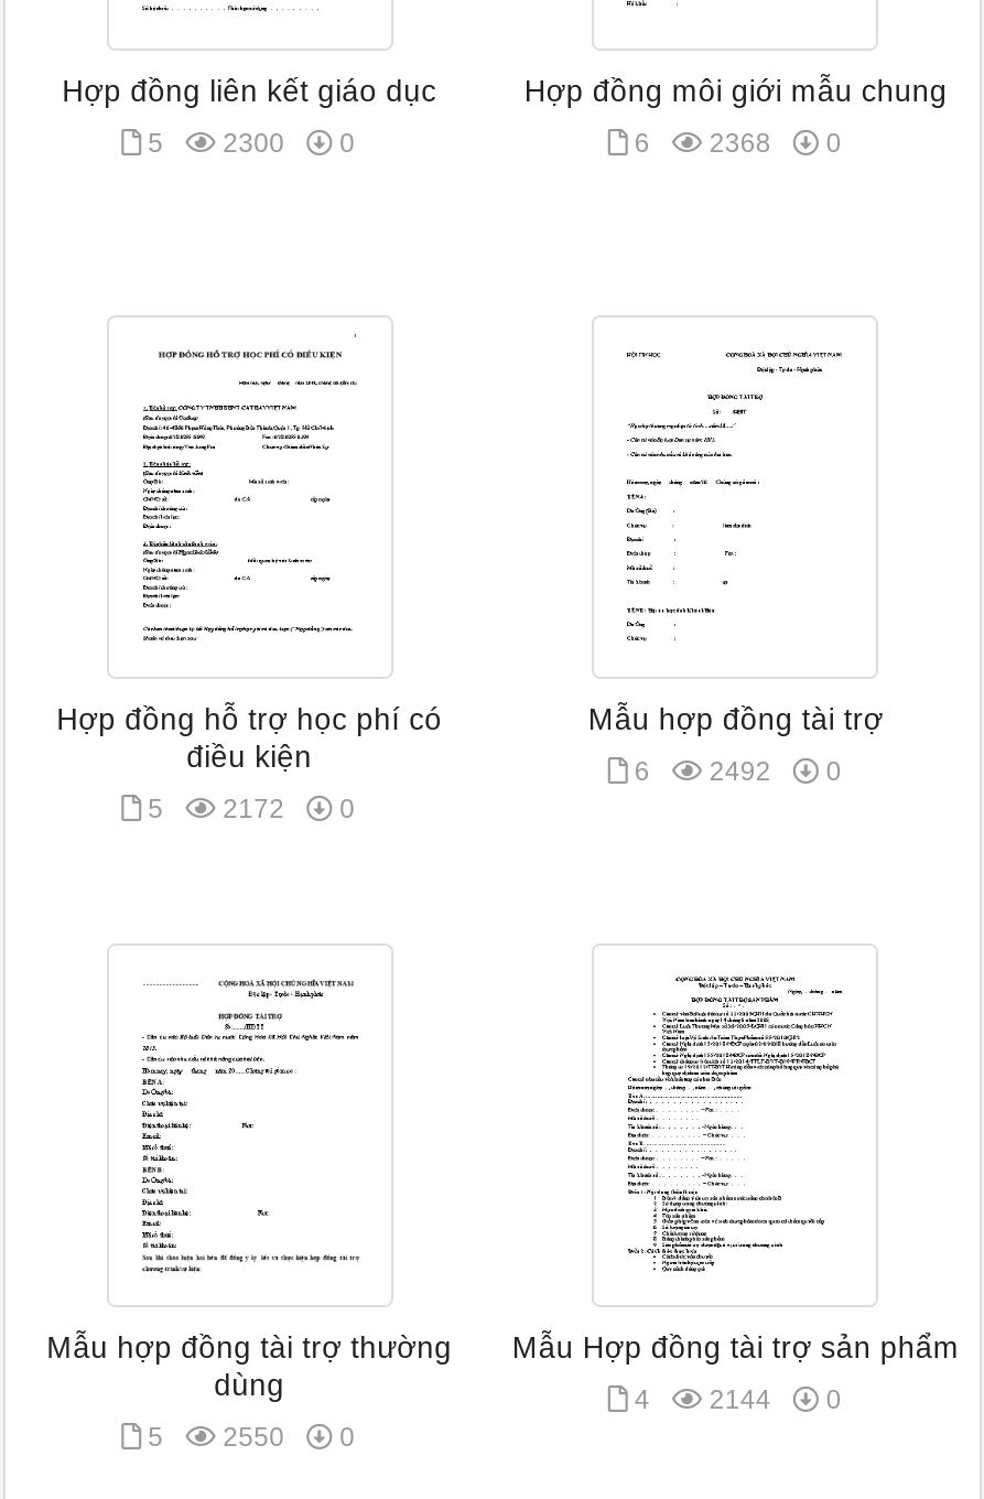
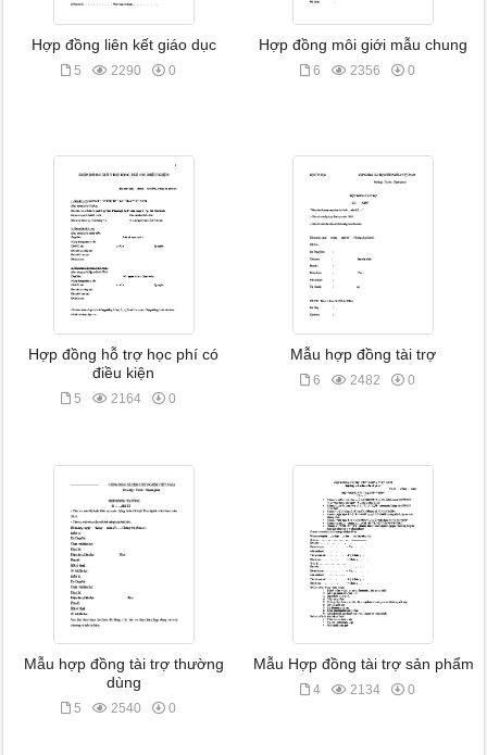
- 5 2300 0
+ 5 2290 0

- 6 2368 0
+ 6 2356 0

- 6 2492 0
+ 6 2482 0

- 5 2172 0
+ 5 2164 0

- 4 2144 0
+ 4 2134 0

- 5 2550 0
+ 5 2540 0
